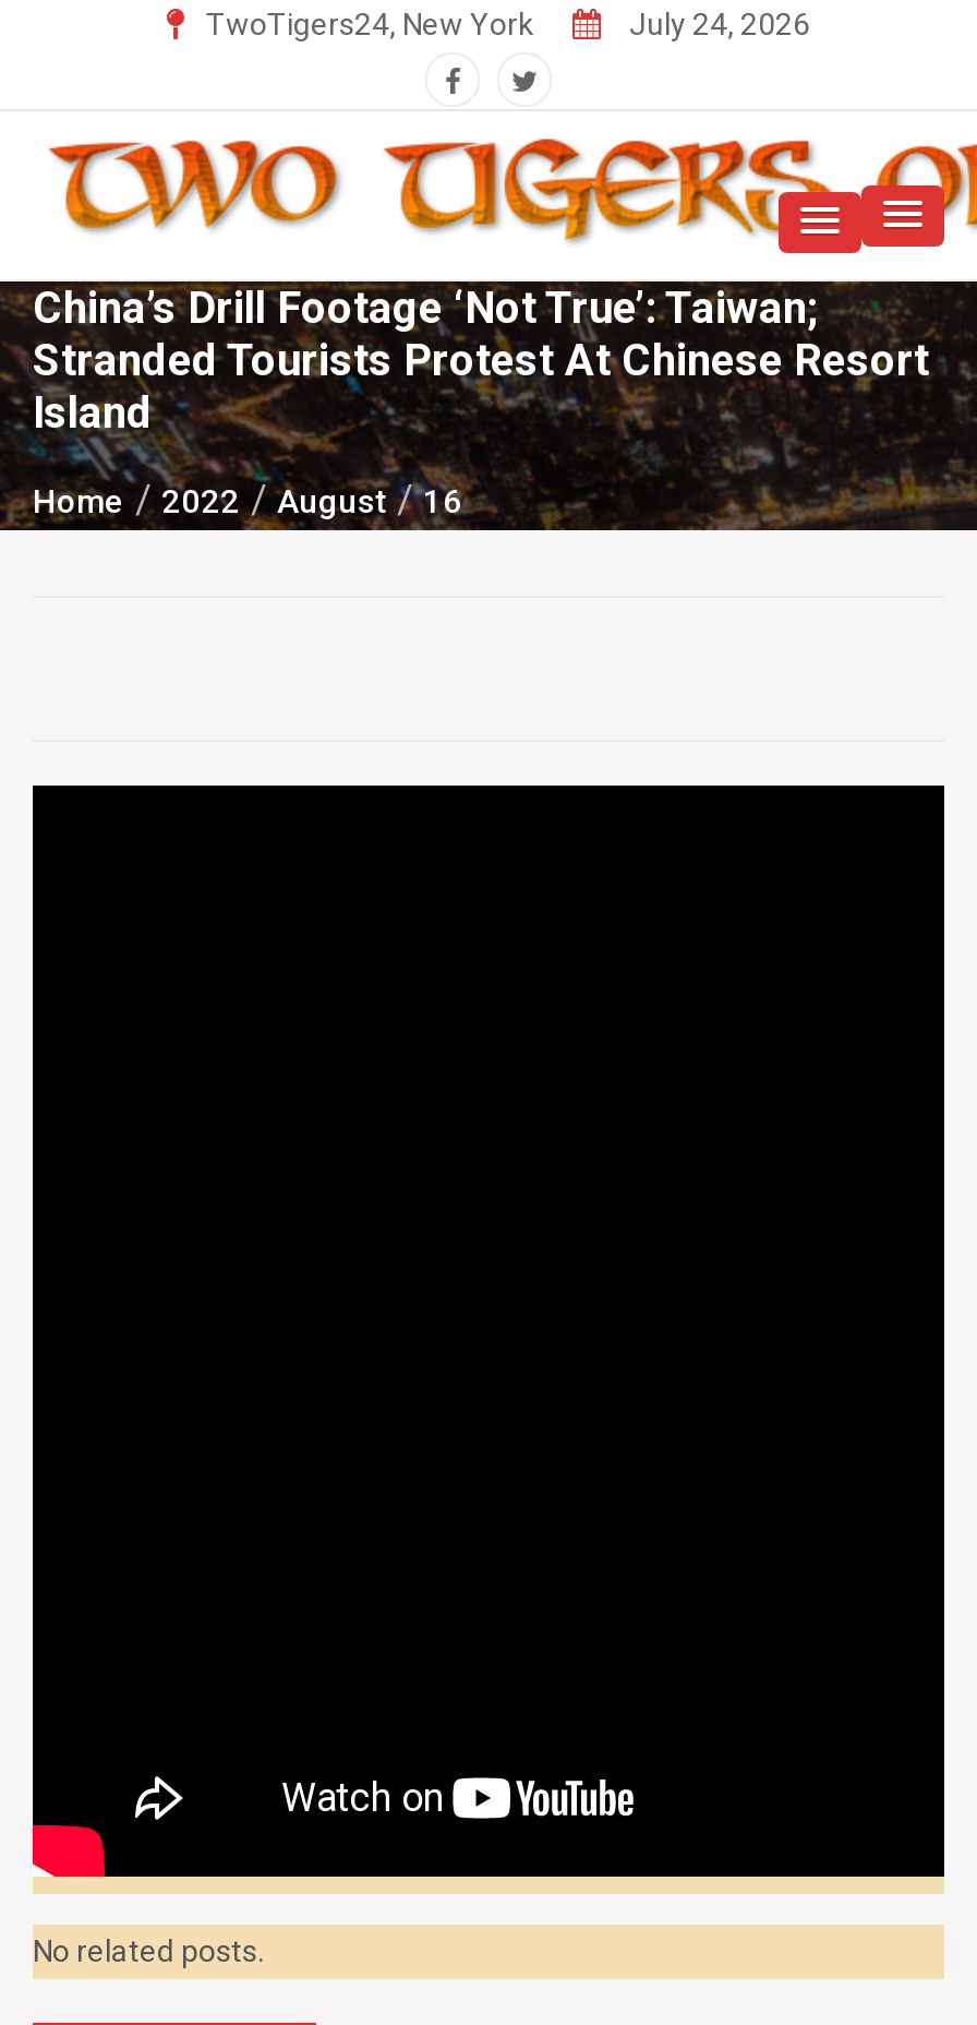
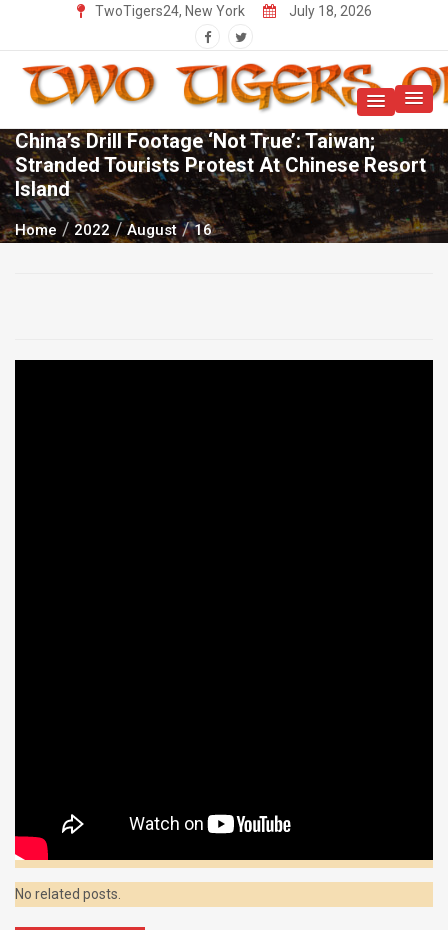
- July 24, 2026
+ July 18, 2026
